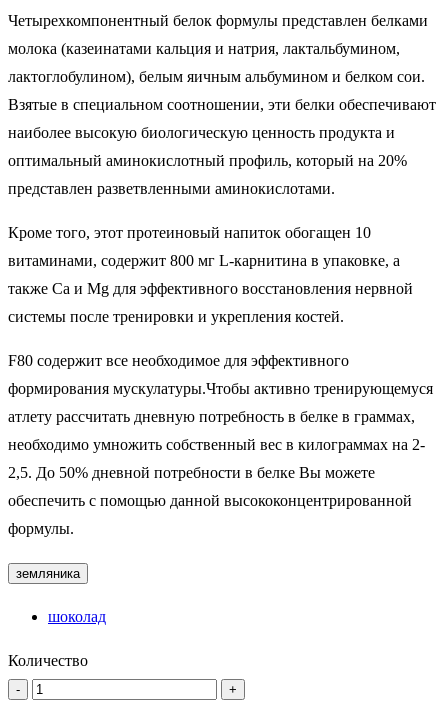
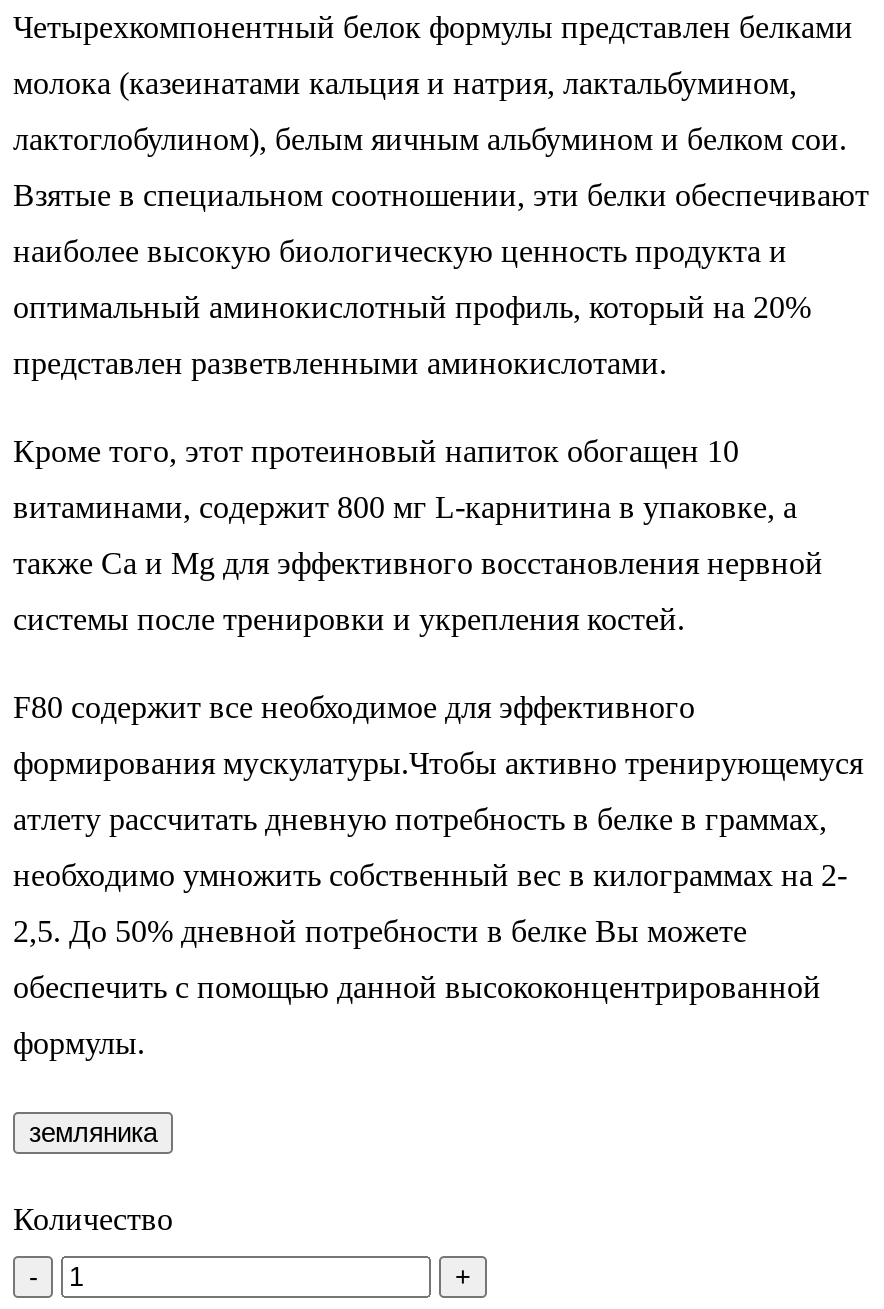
- шоколад
